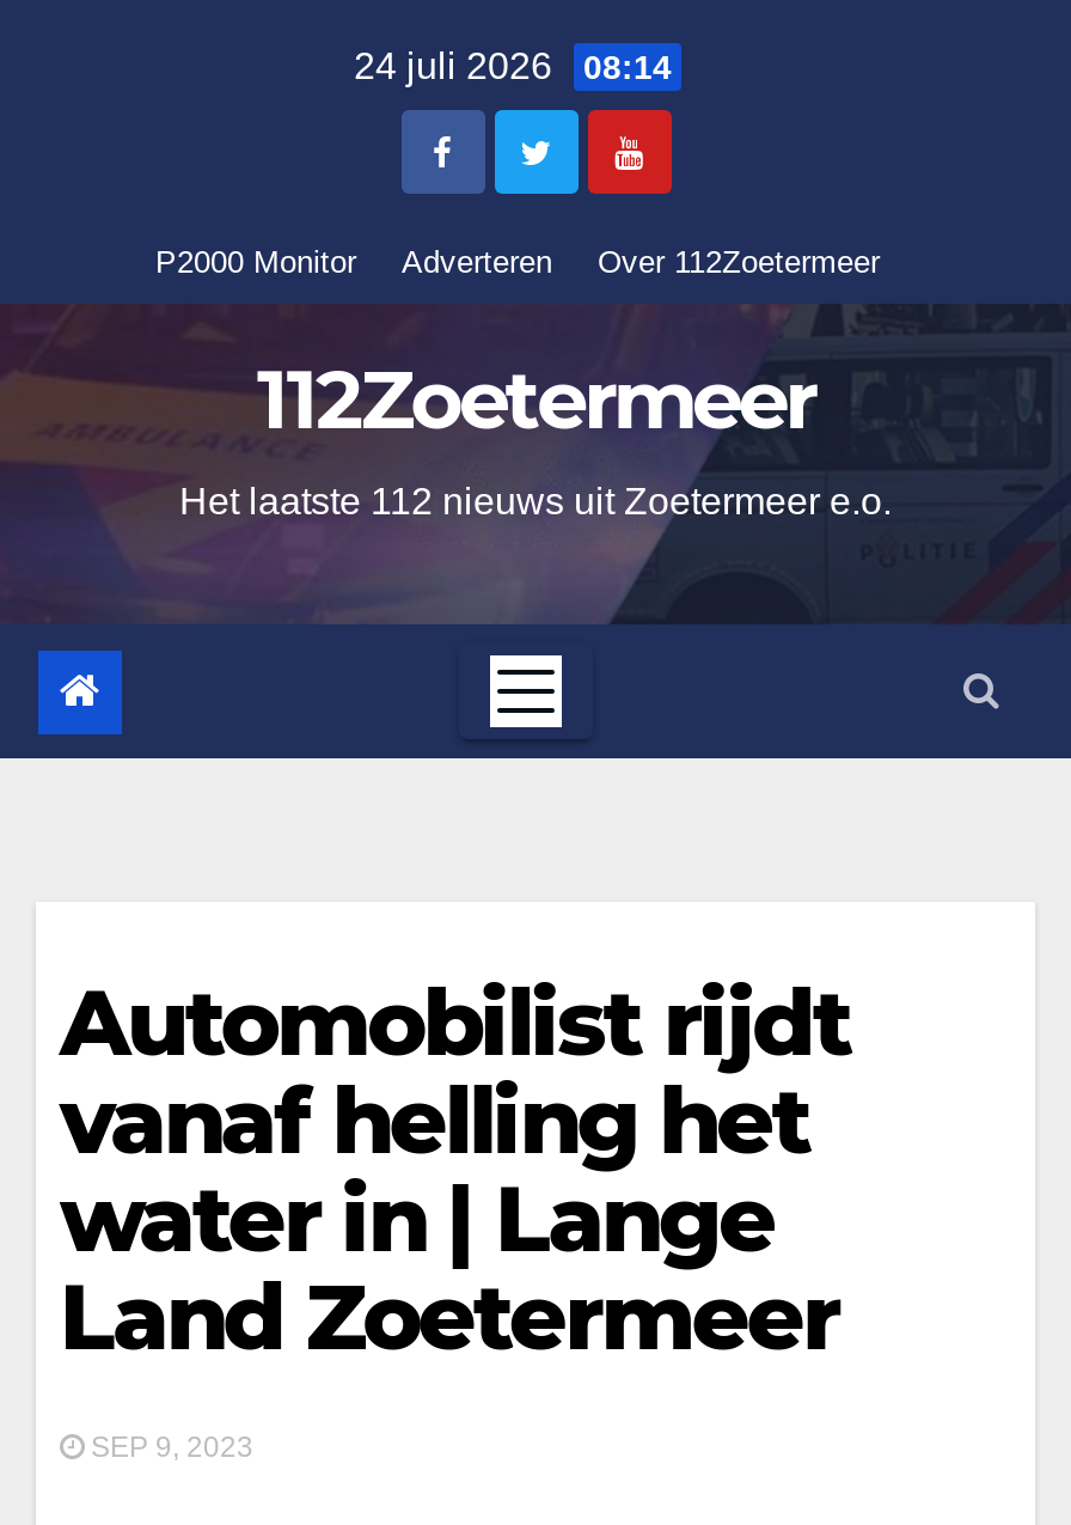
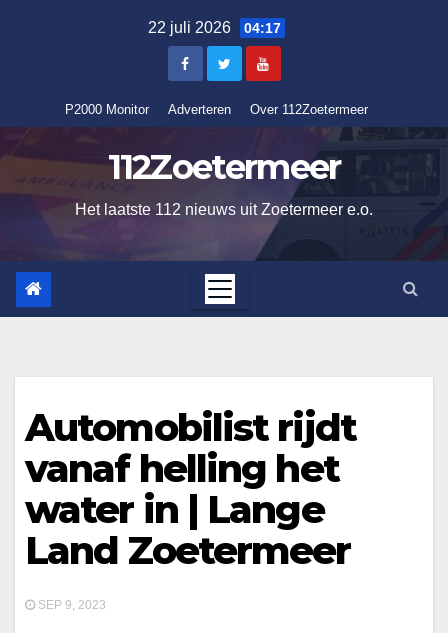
- 24 juli 2026 08:14
+ 22 juli 2026 04:17
